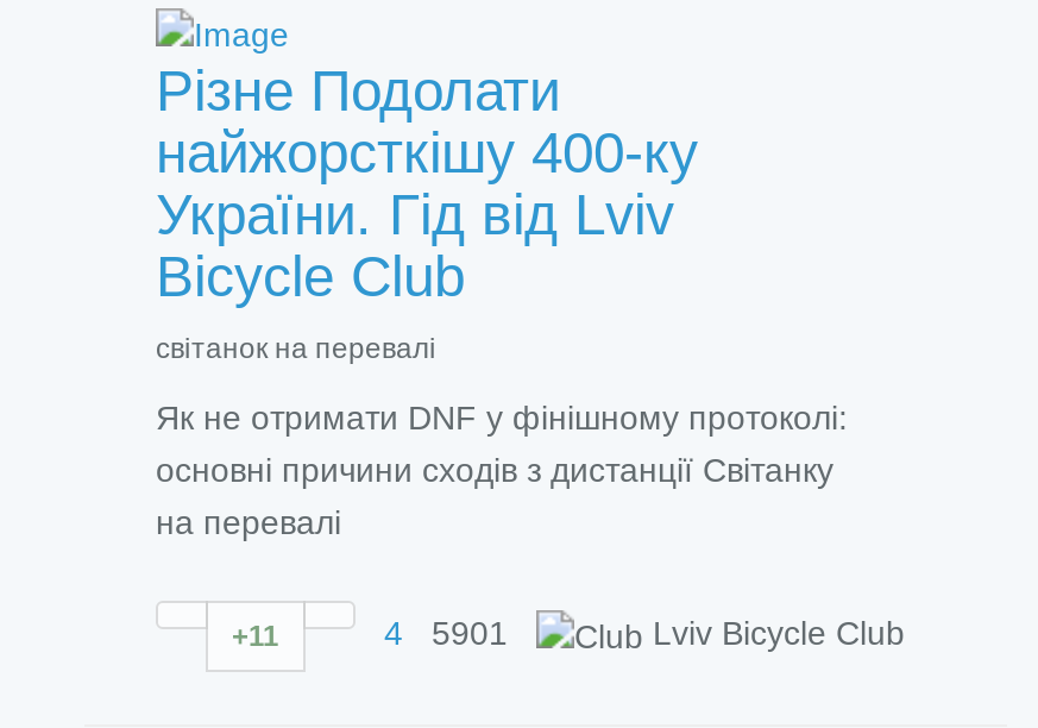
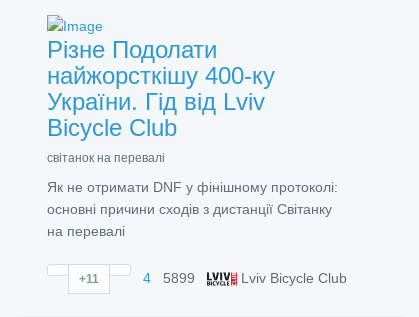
- 4 5901
+ 4 5899
